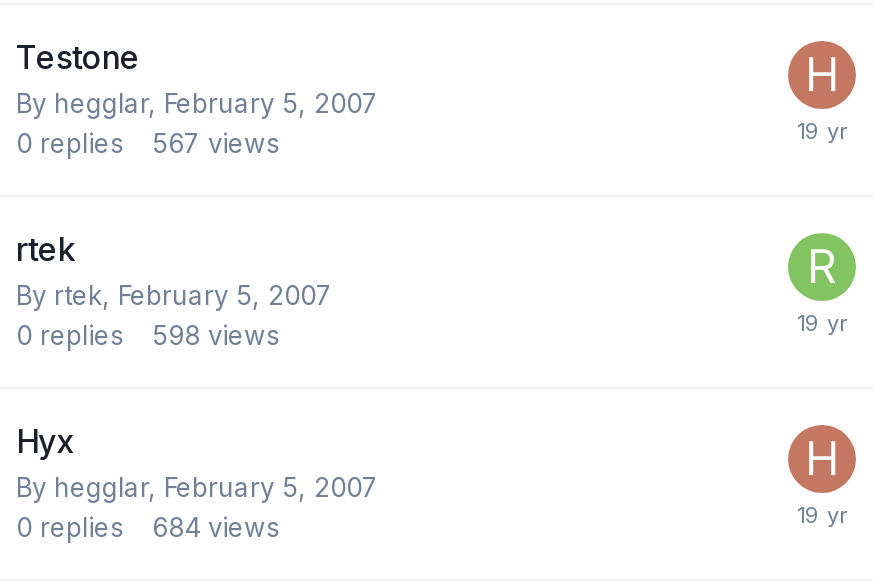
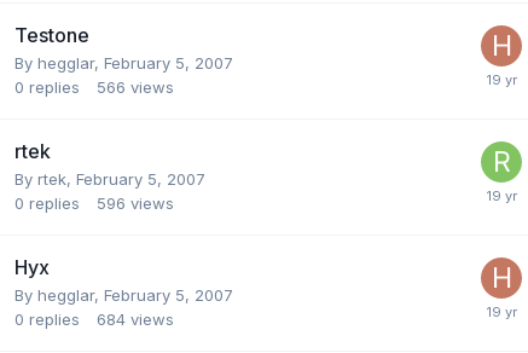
- 0 replies 567 views
+ 0 replies 566 views

- 0 replies 598 views
+ 0 replies 596 views
